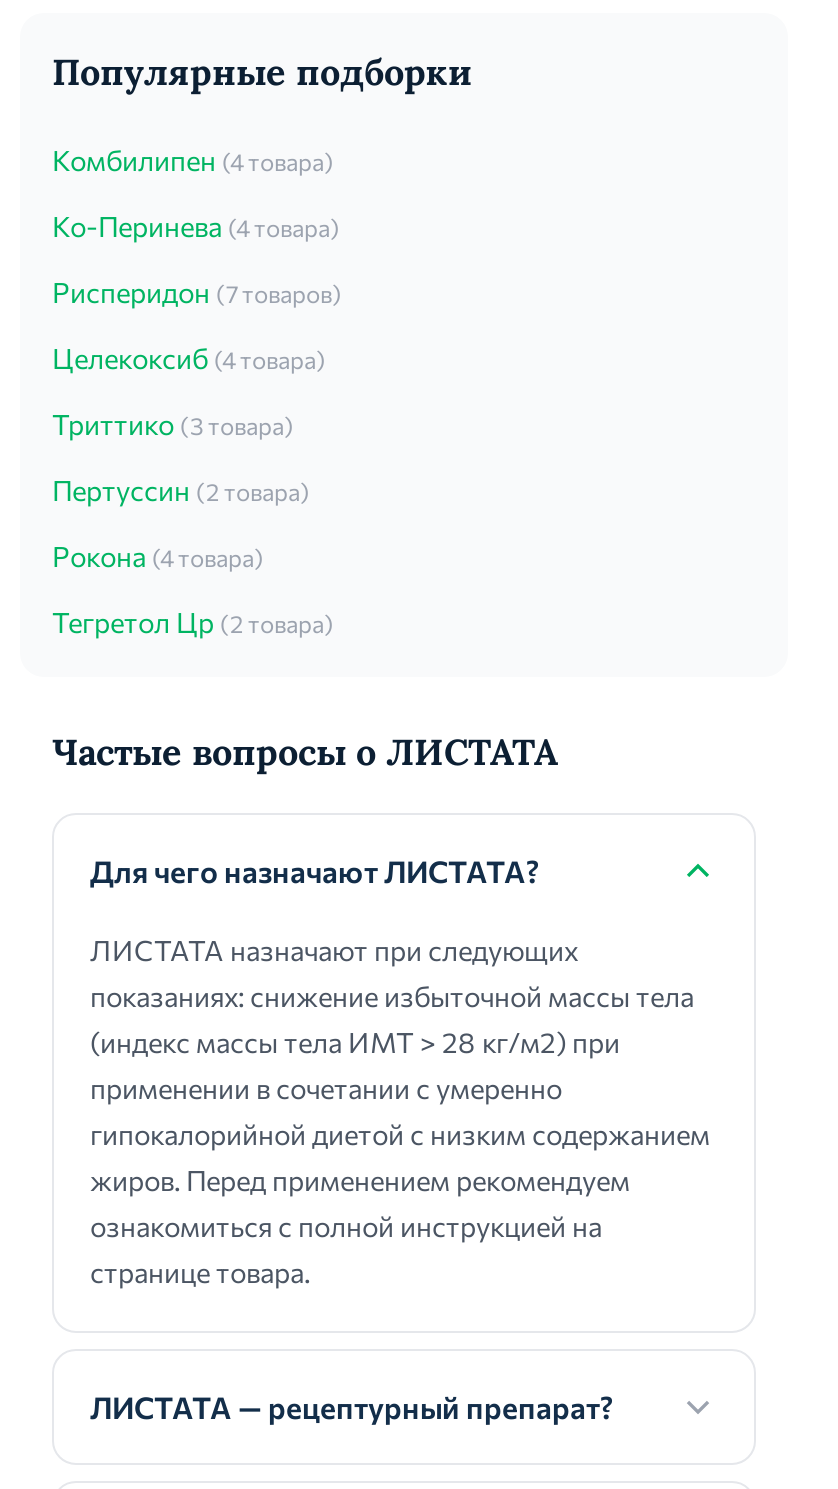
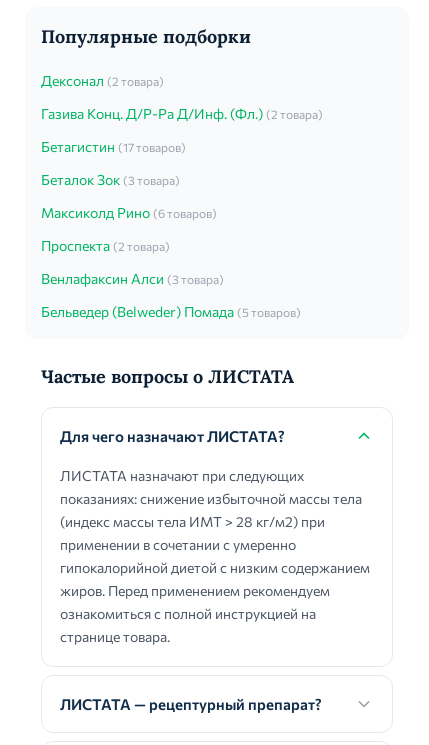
- Комбилипен (4 товара)
+ Дексонал (2 товара)

- Ко-Перинева (4 товара)
+ Газива Конц. Д/Р-Ра Д/Инф. (Фл.) (2 товара)

- Рисперидон (7 товаров)
+ Бетагистин (17 товаров)

- Целекоксиб (4 товара)
+ Беталок Зок (3 товара)

- Триттико (3 товара)
+ Максиколд Рино (6 товаров)

- Пертуссин (2 товара)
+ Проспекта (2 товара)

- Рокона (4 товара)
+ Венлафаксин Алси (3 товара)

- Тегретол Цр (2 товара)
+ Бельведер (Belweder) Помада (5 товаров)
